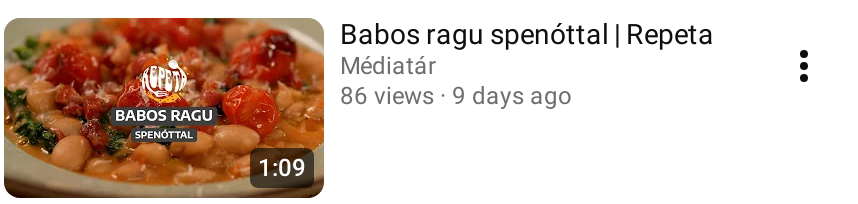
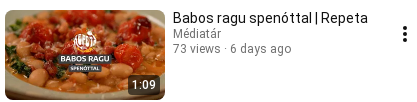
- 86 views
+ 73 views

- 9 days ago
+ 6 days ago
